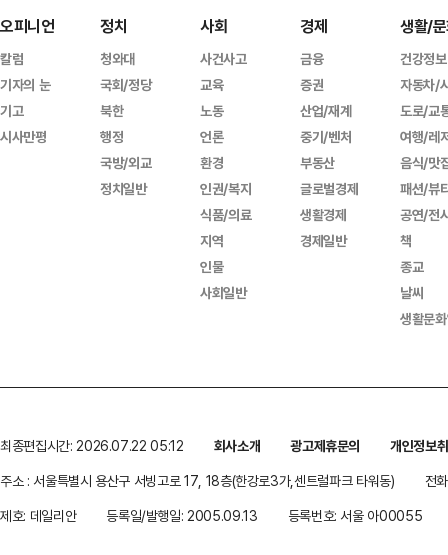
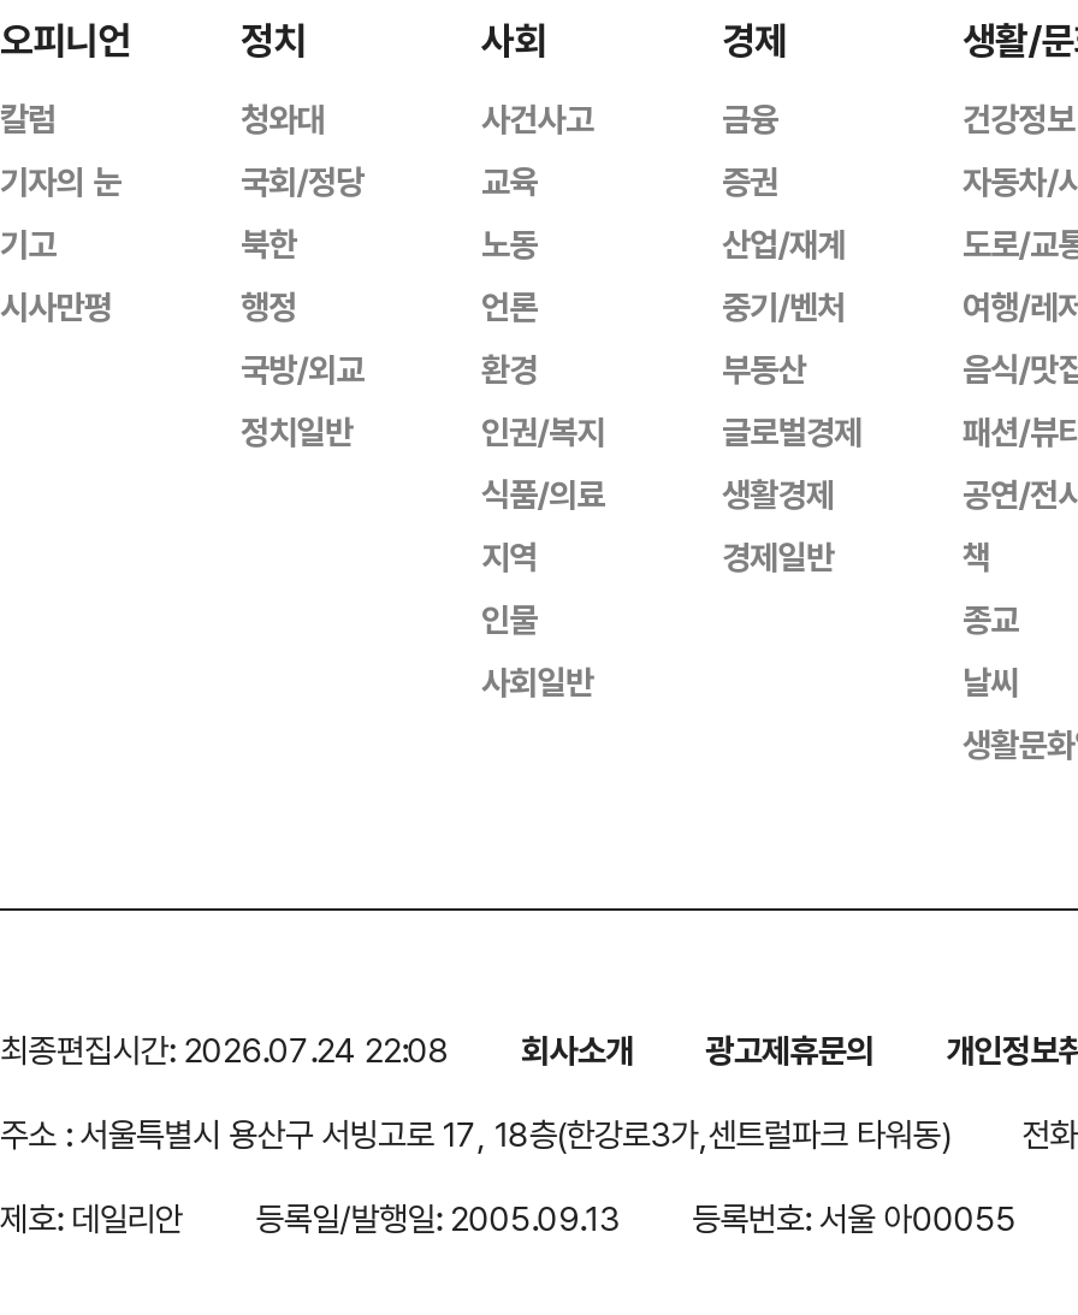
- 최종편집시간: 2026.07.22 05:12
+ 최종편집시간: 2026.07.24 22:08
